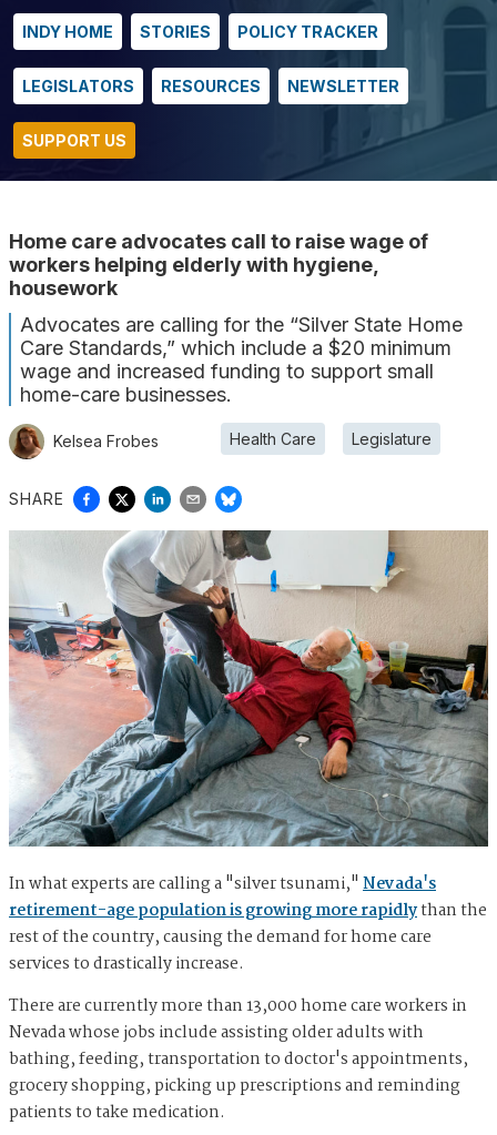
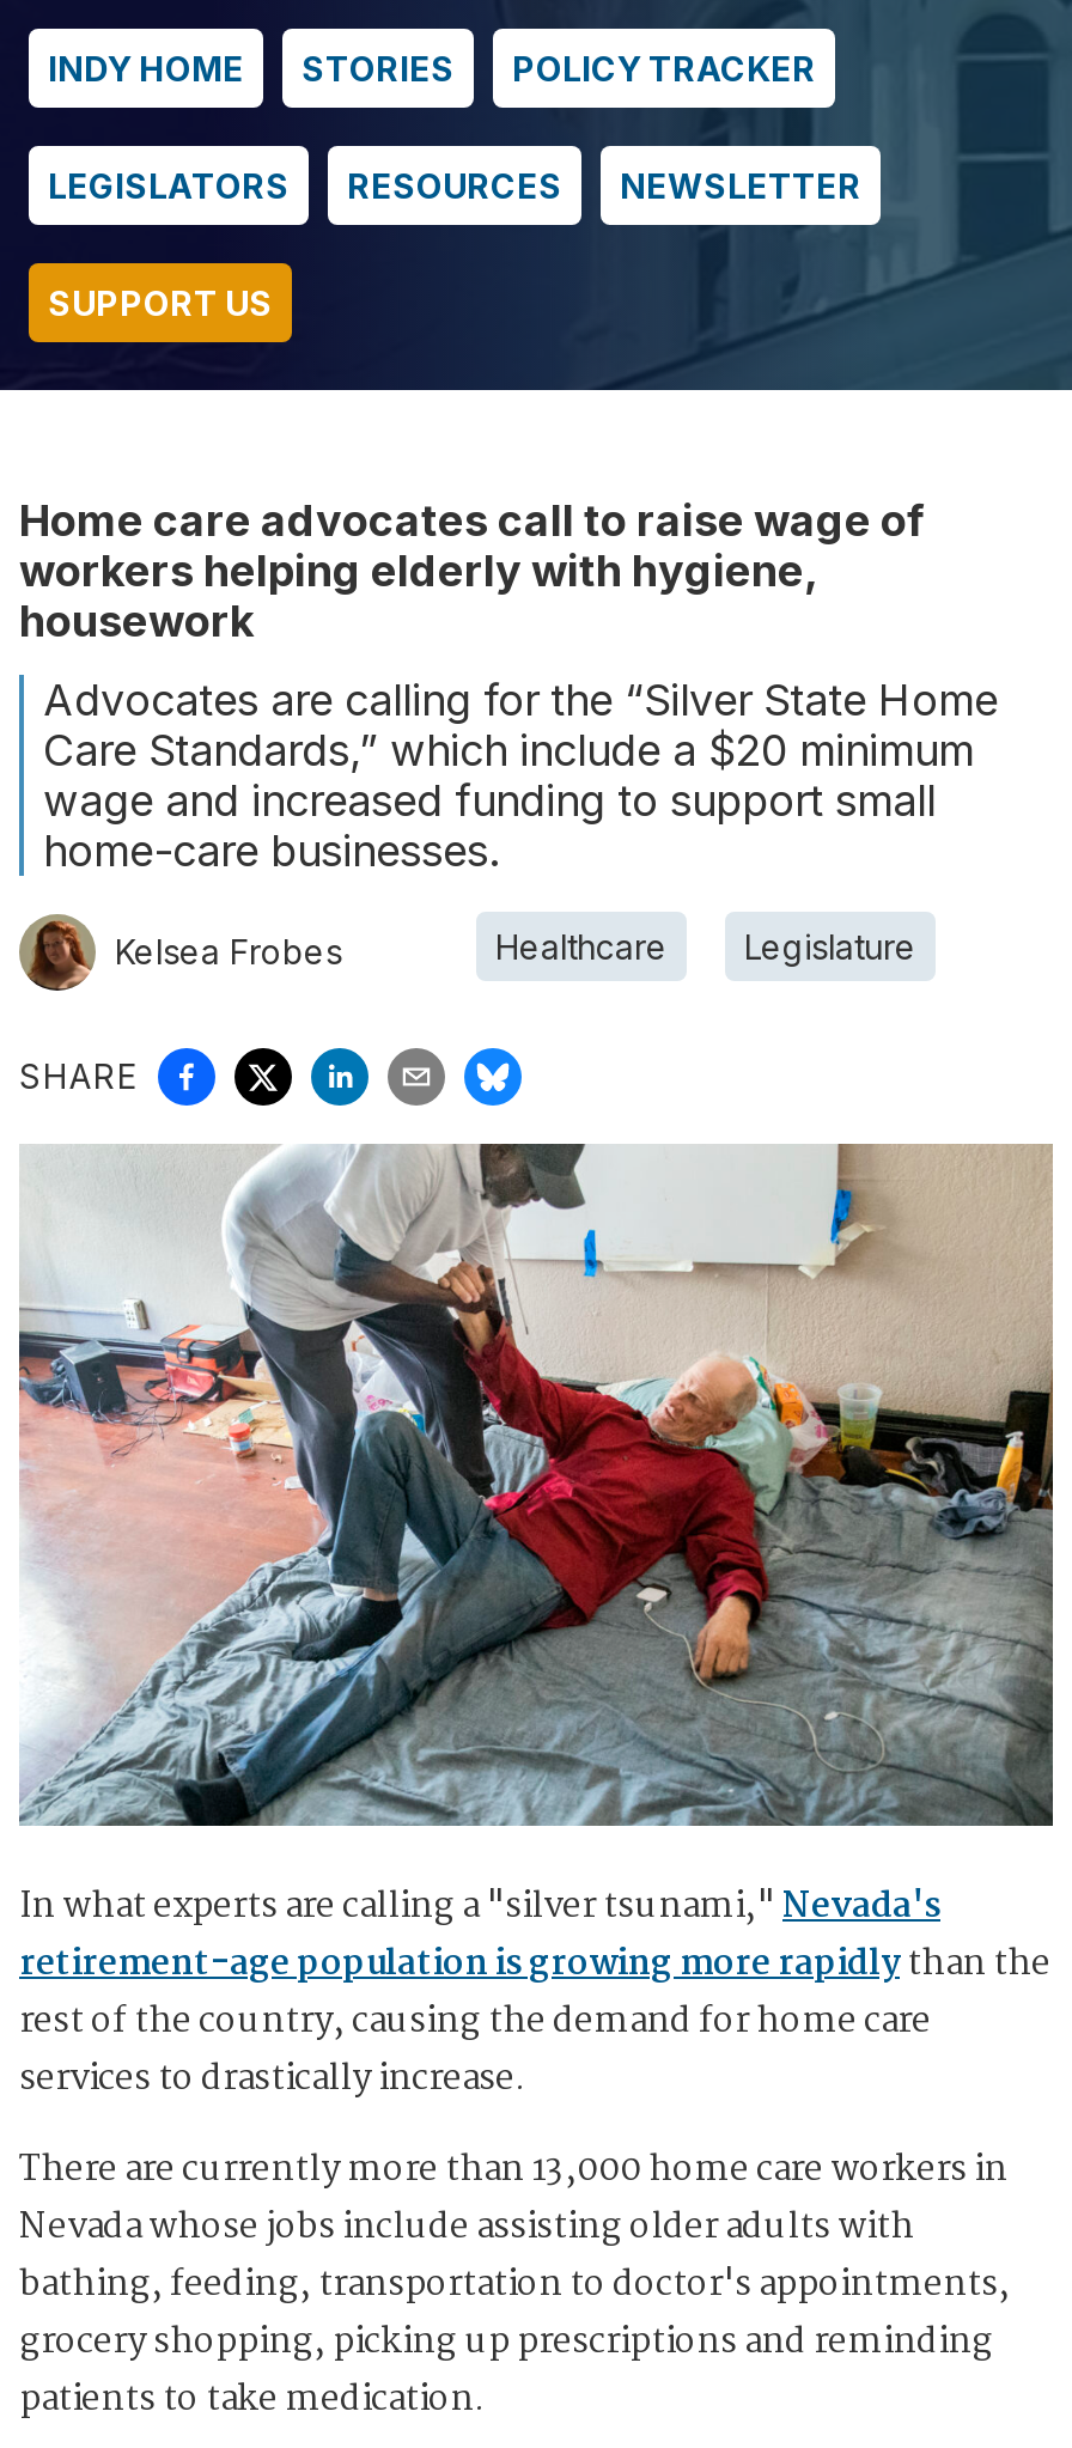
- Health Care
+ Healthcare
